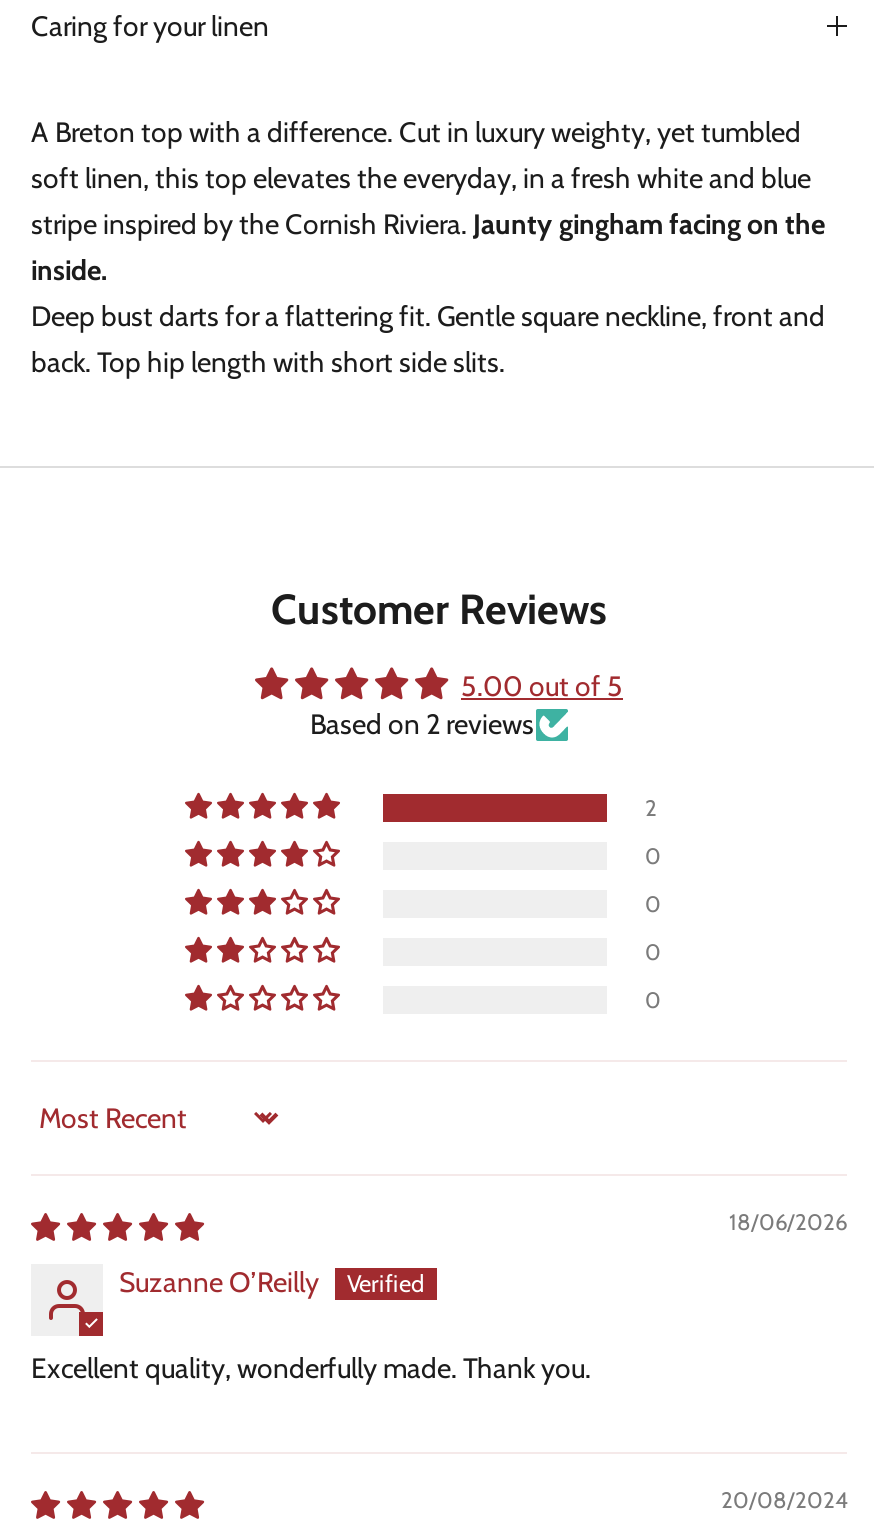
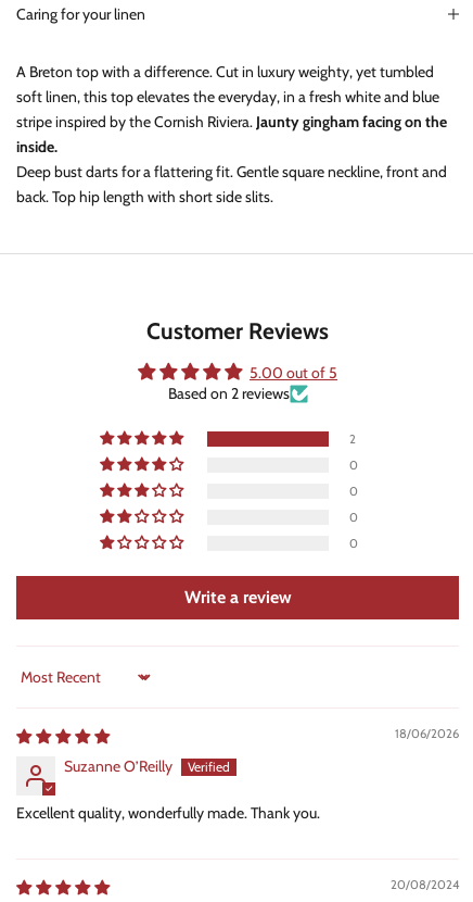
+ Write a review
